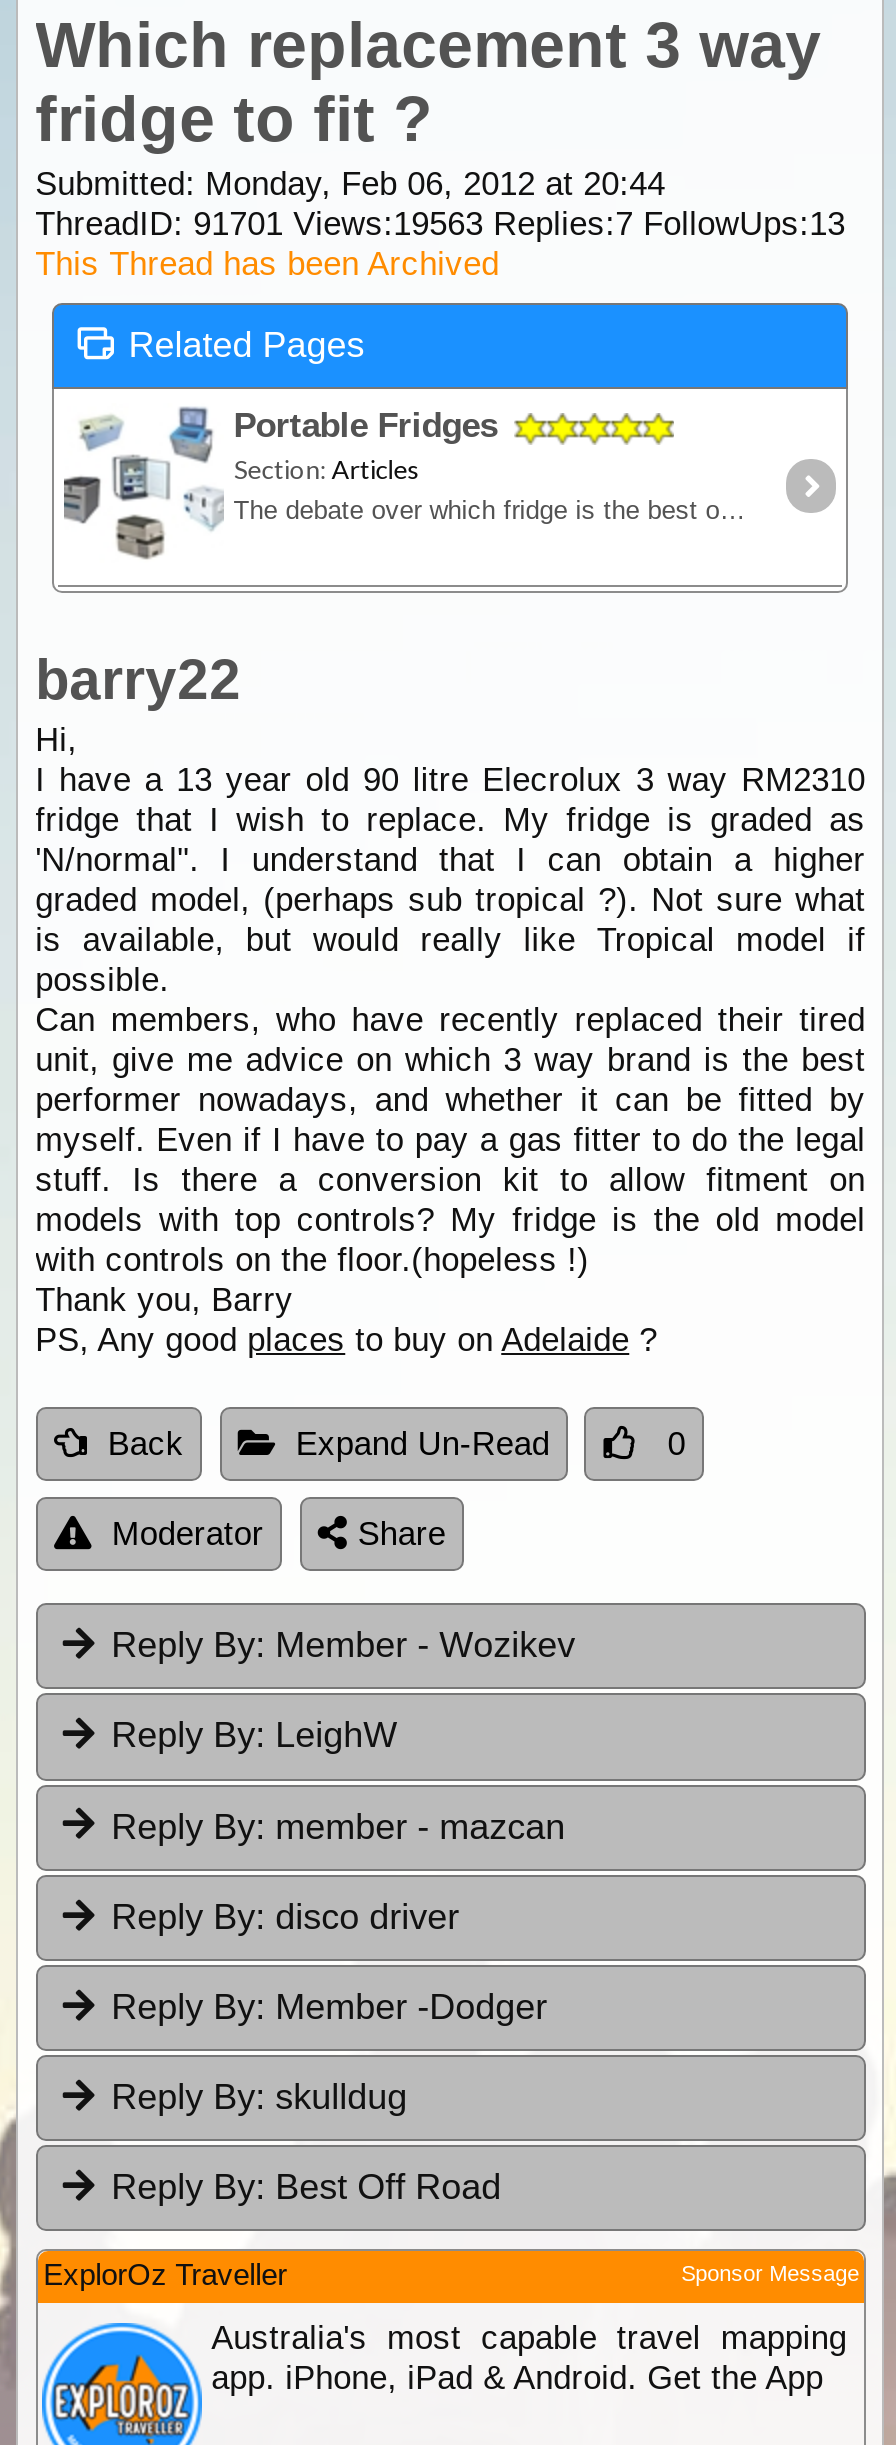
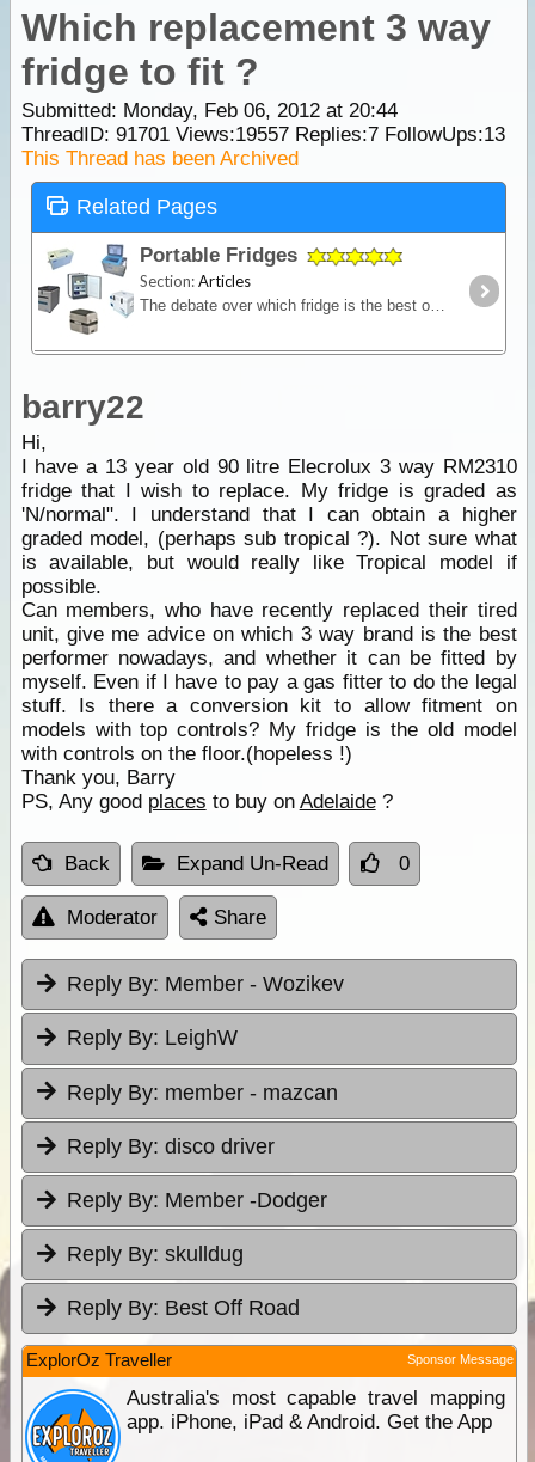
- ThreadID: 91701 Views:19563 Replies:7 FollowUps:13
+ ThreadID: 91701 Views:19557 Replies:7 FollowUps:13
